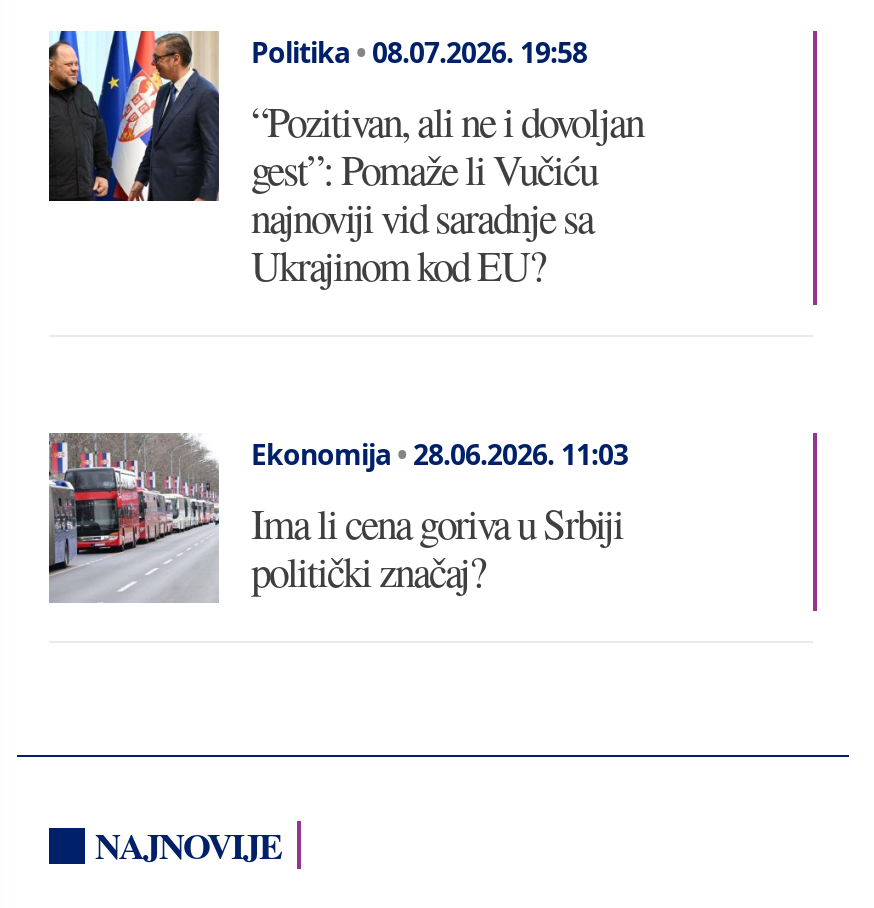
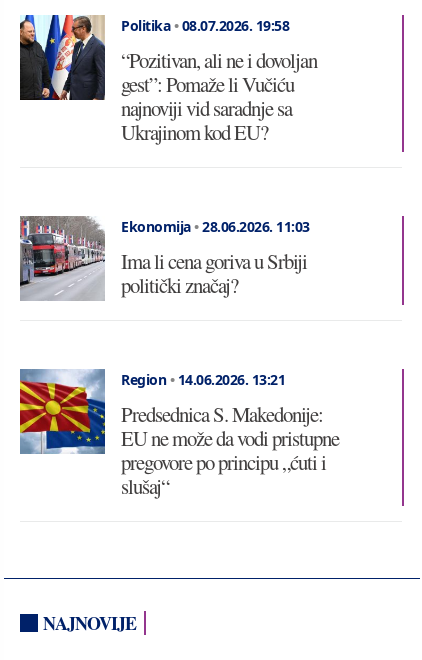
+ [image]
+ Region • 14.06.2026. 13:21
+ Predsednica S. Makedonije:
+ EU ne može da vodi pristupne
+ pregovore po principu „ćuti i
+ slušaj“
